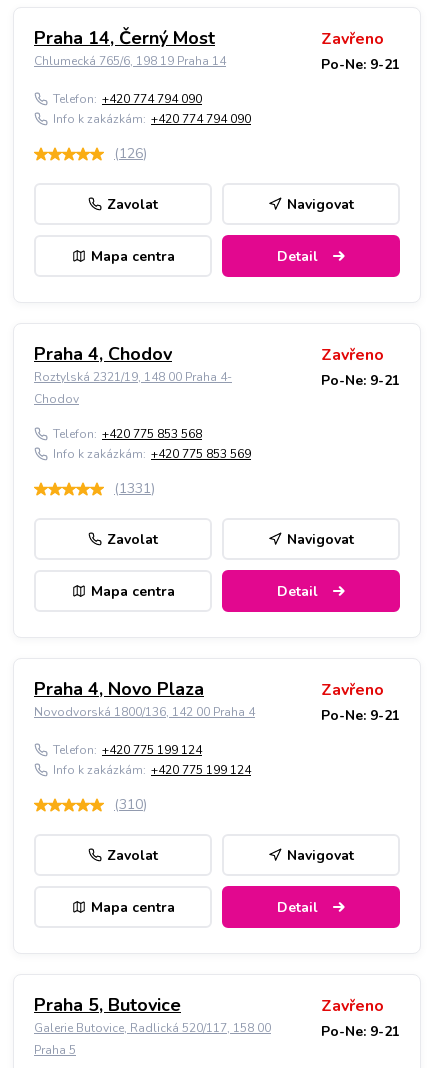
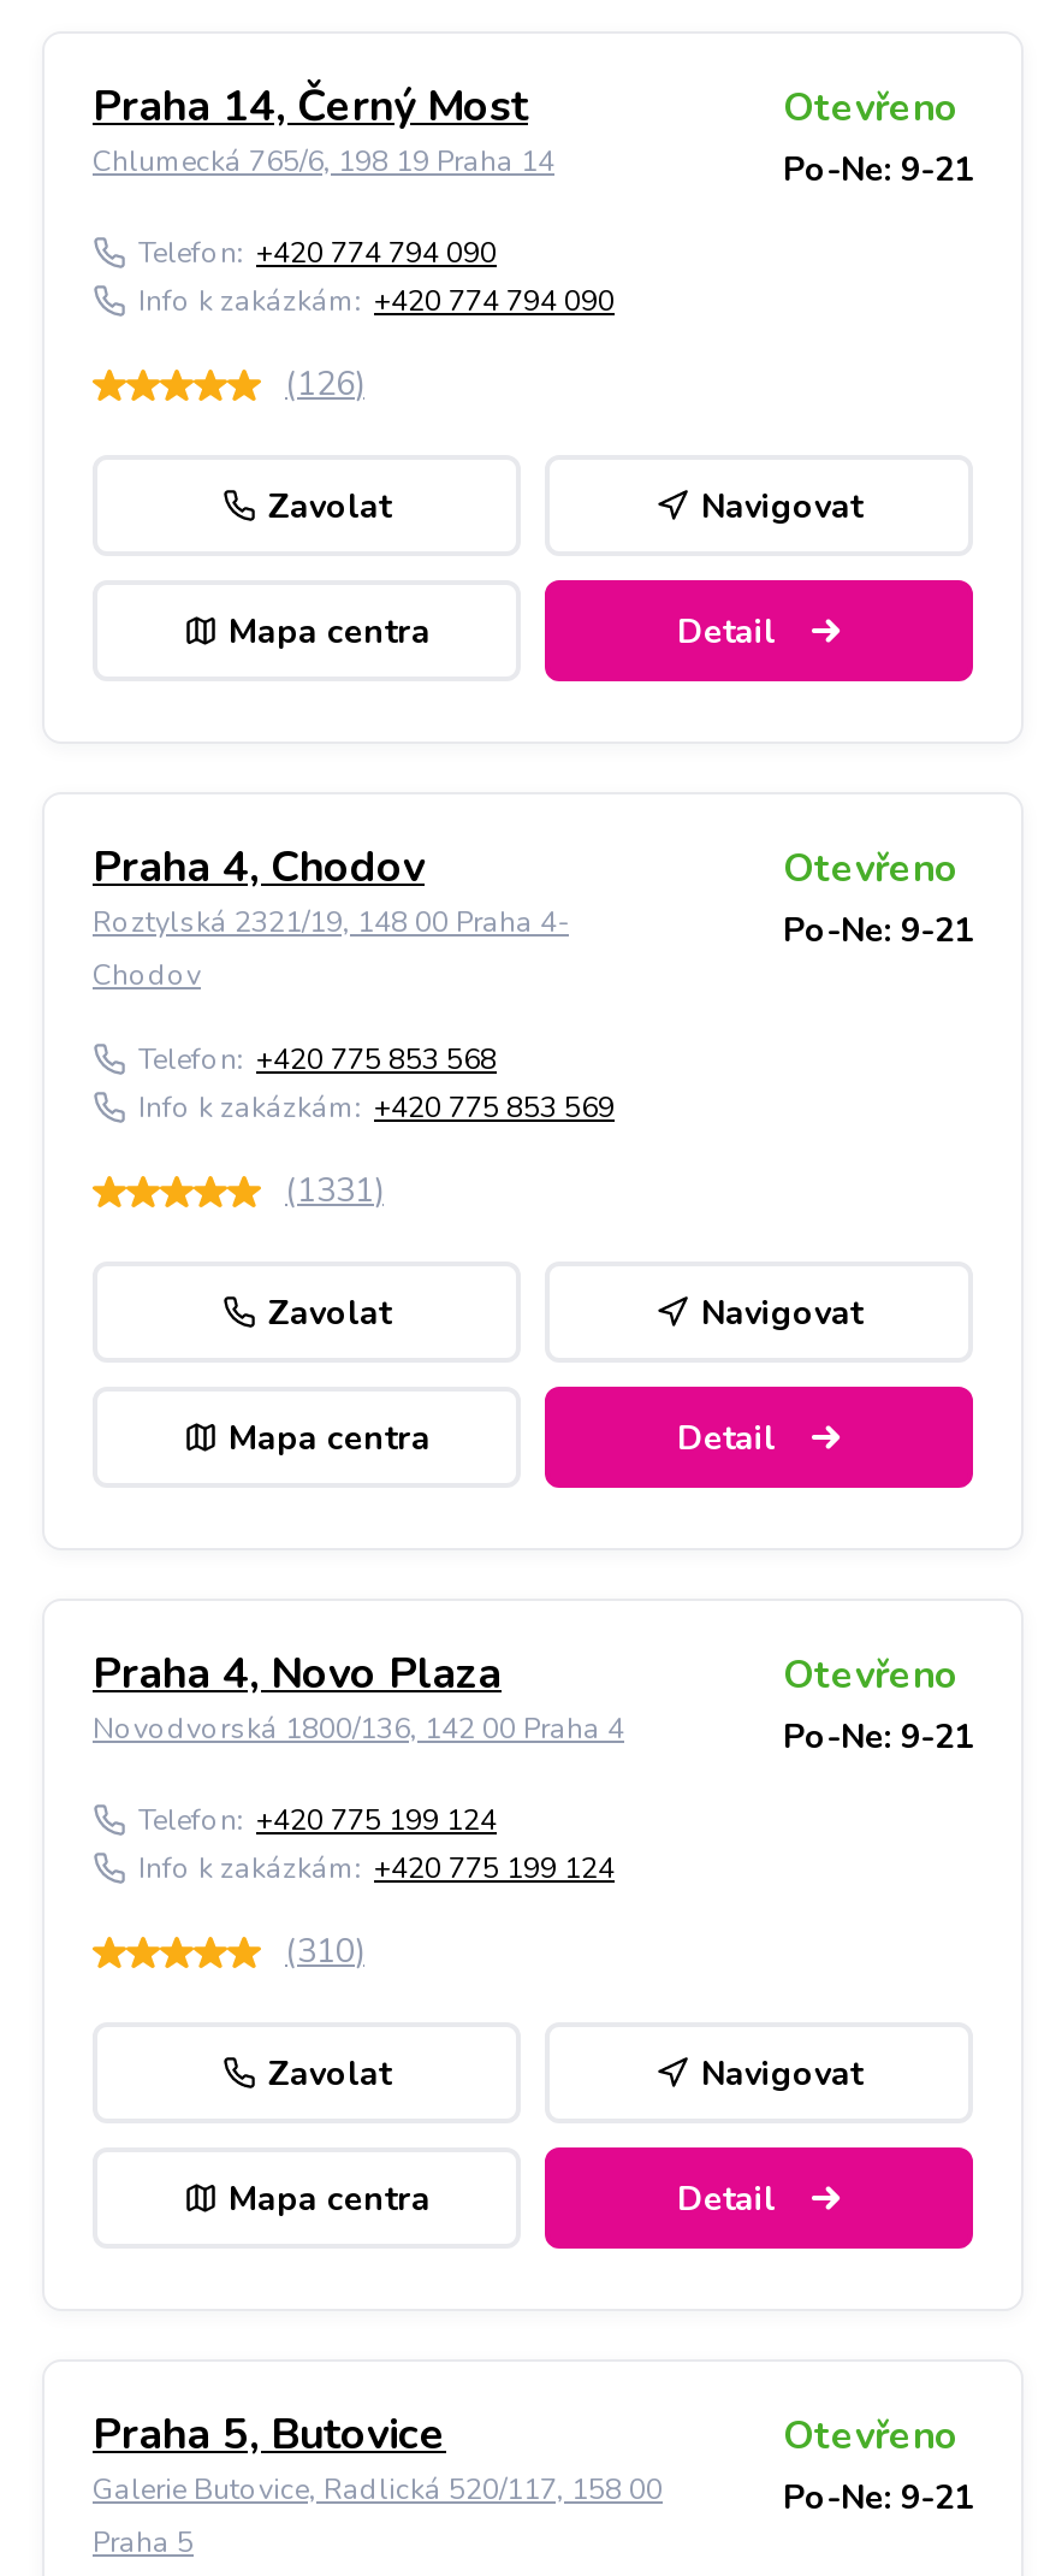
- Zavřeno
+ Otevřeno

- Zavřeno
+ Otevřeno

- Zavřeno
+ Otevřeno

- Zavřeno
+ Otevřeno
